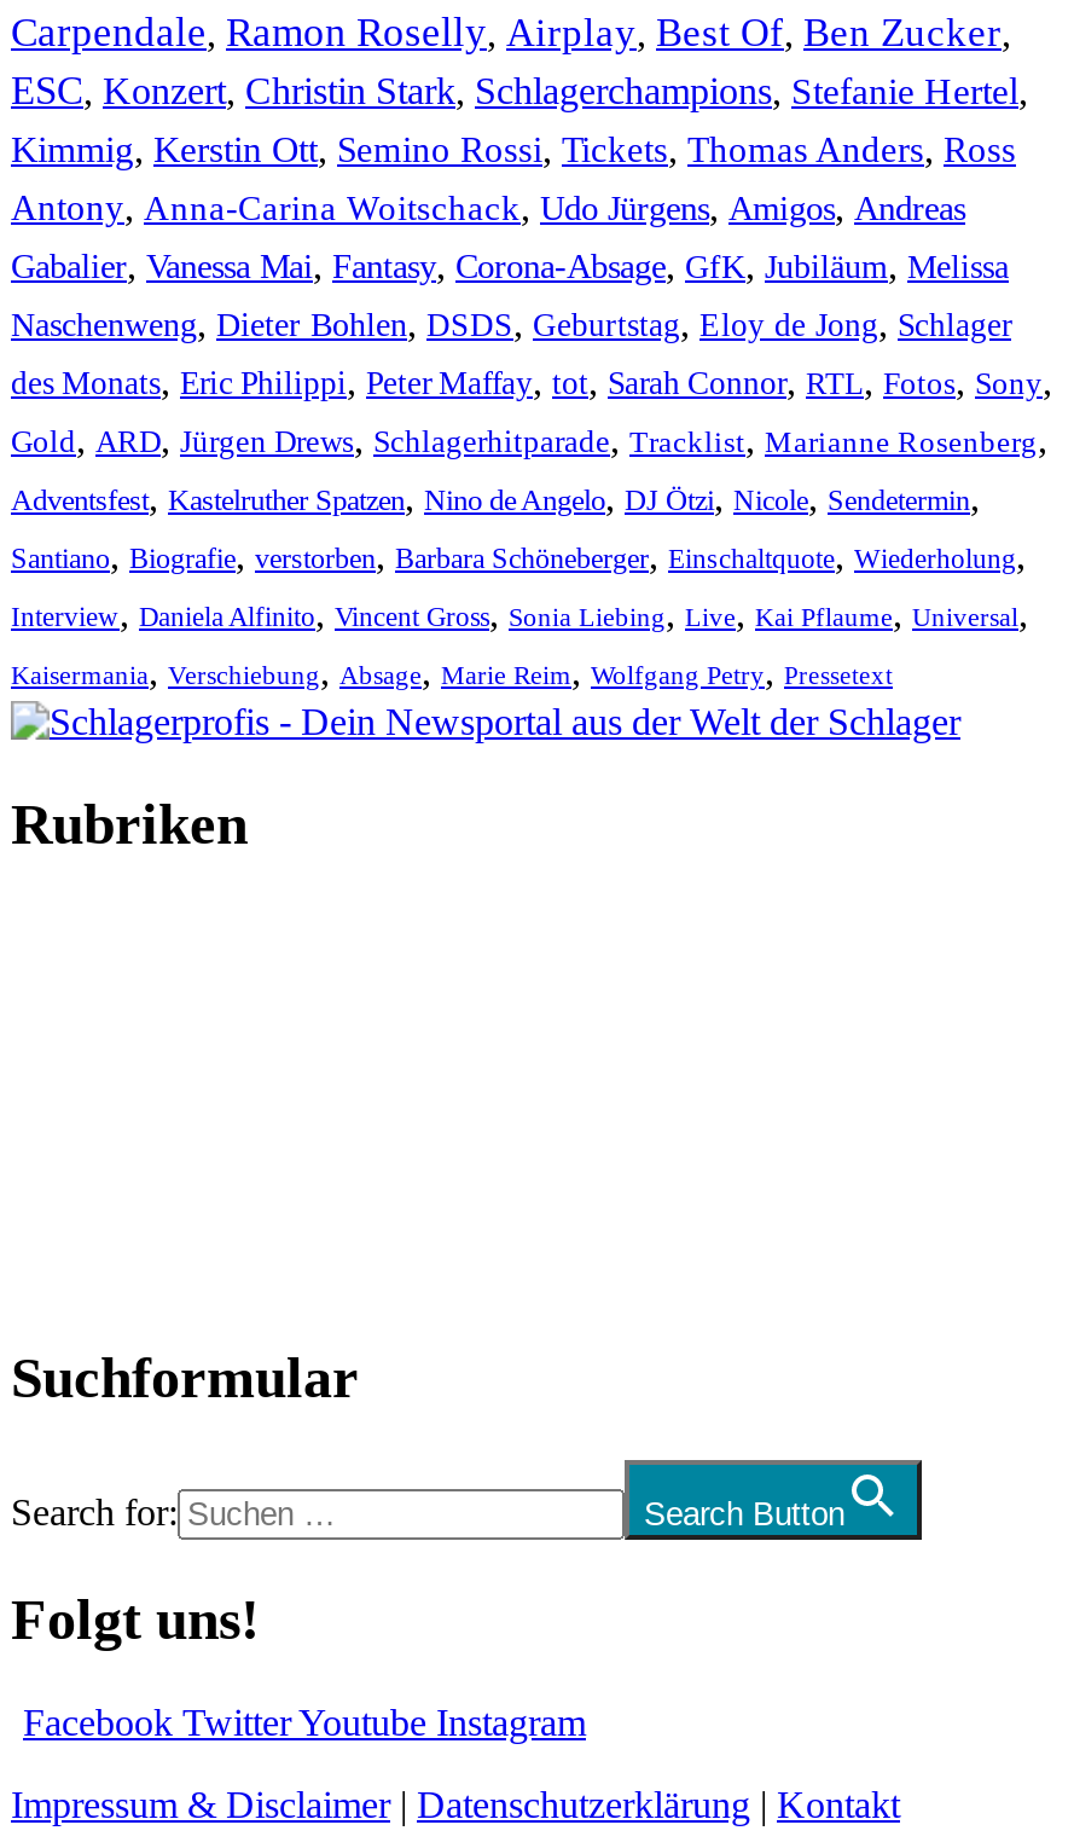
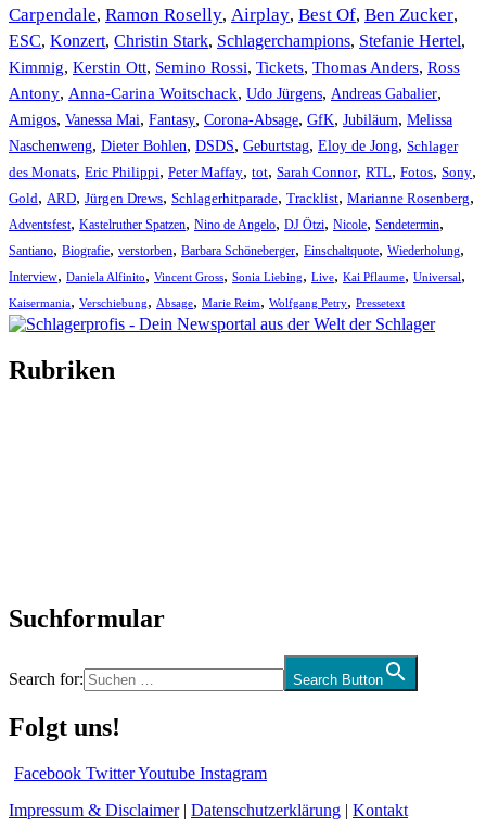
- Antony, Anna-Carina Woitschack, Udo Jürgens, Amigos, Andreas
+ Antony, Anna-Carina Woitschack, Udo Jürgens, Andreas Gabalier,

- Gabalier, Vanessa Mai, Fantasy, Corona-Absage, GfK, Jubiläum, Melissa
+ Amigos, Vanessa Mai, Fantasy, Corona-Absage, GfK, Jubiläum, Melissa
